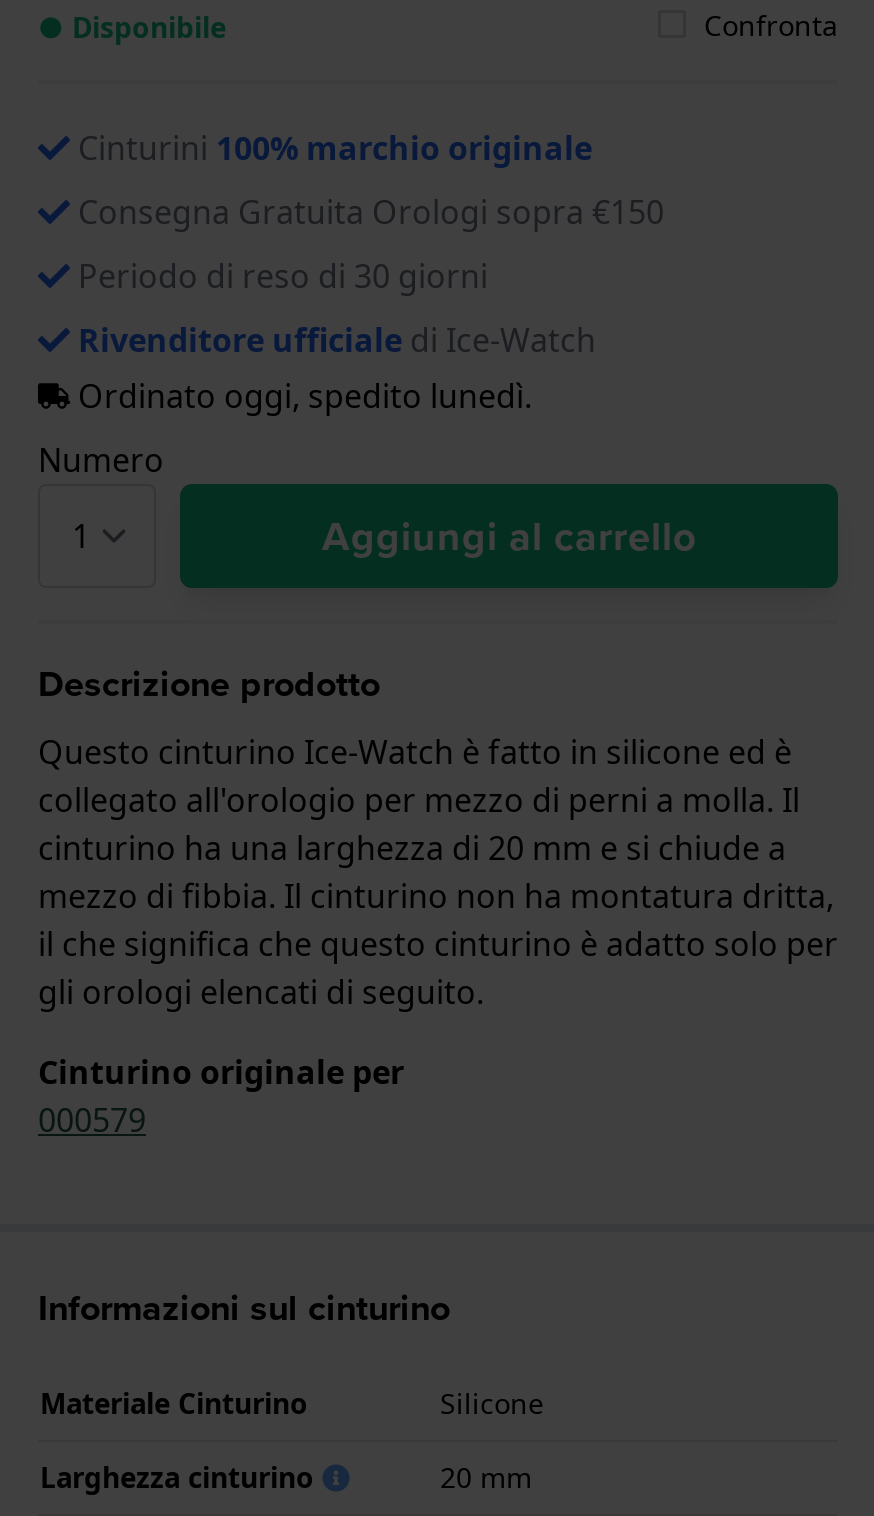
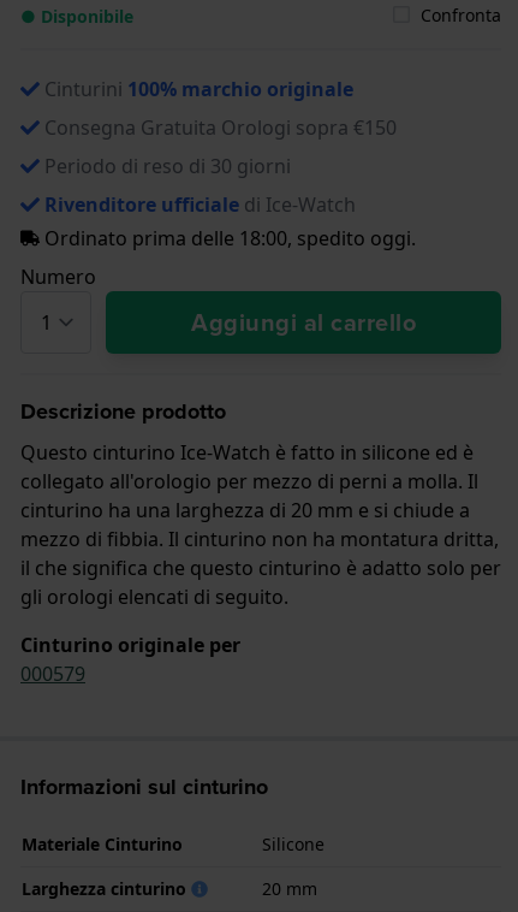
- Ordinato oggi, spedito lunedì.
+ Ordinato prima delle 18:00, spedito oggi.
